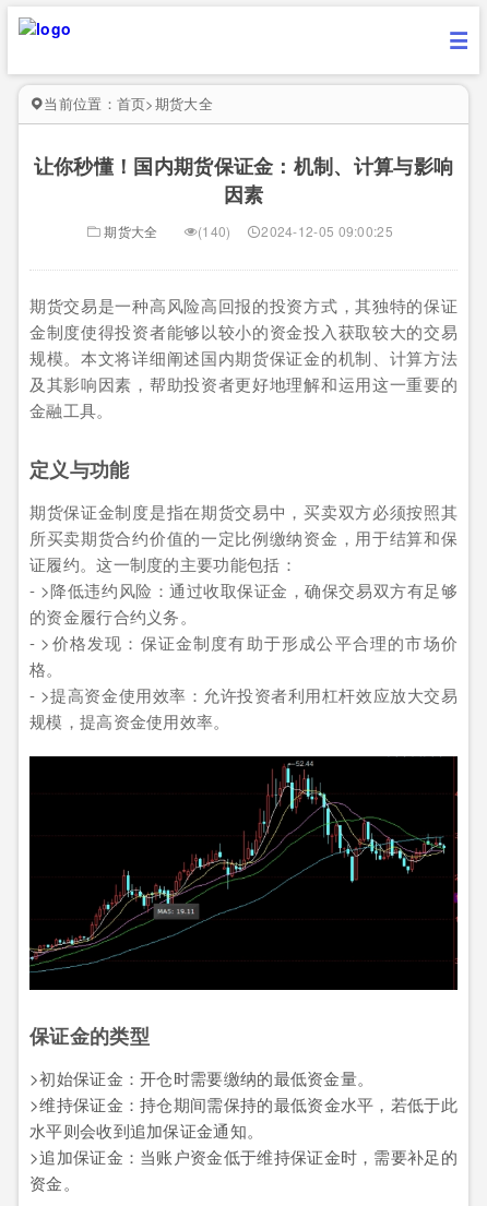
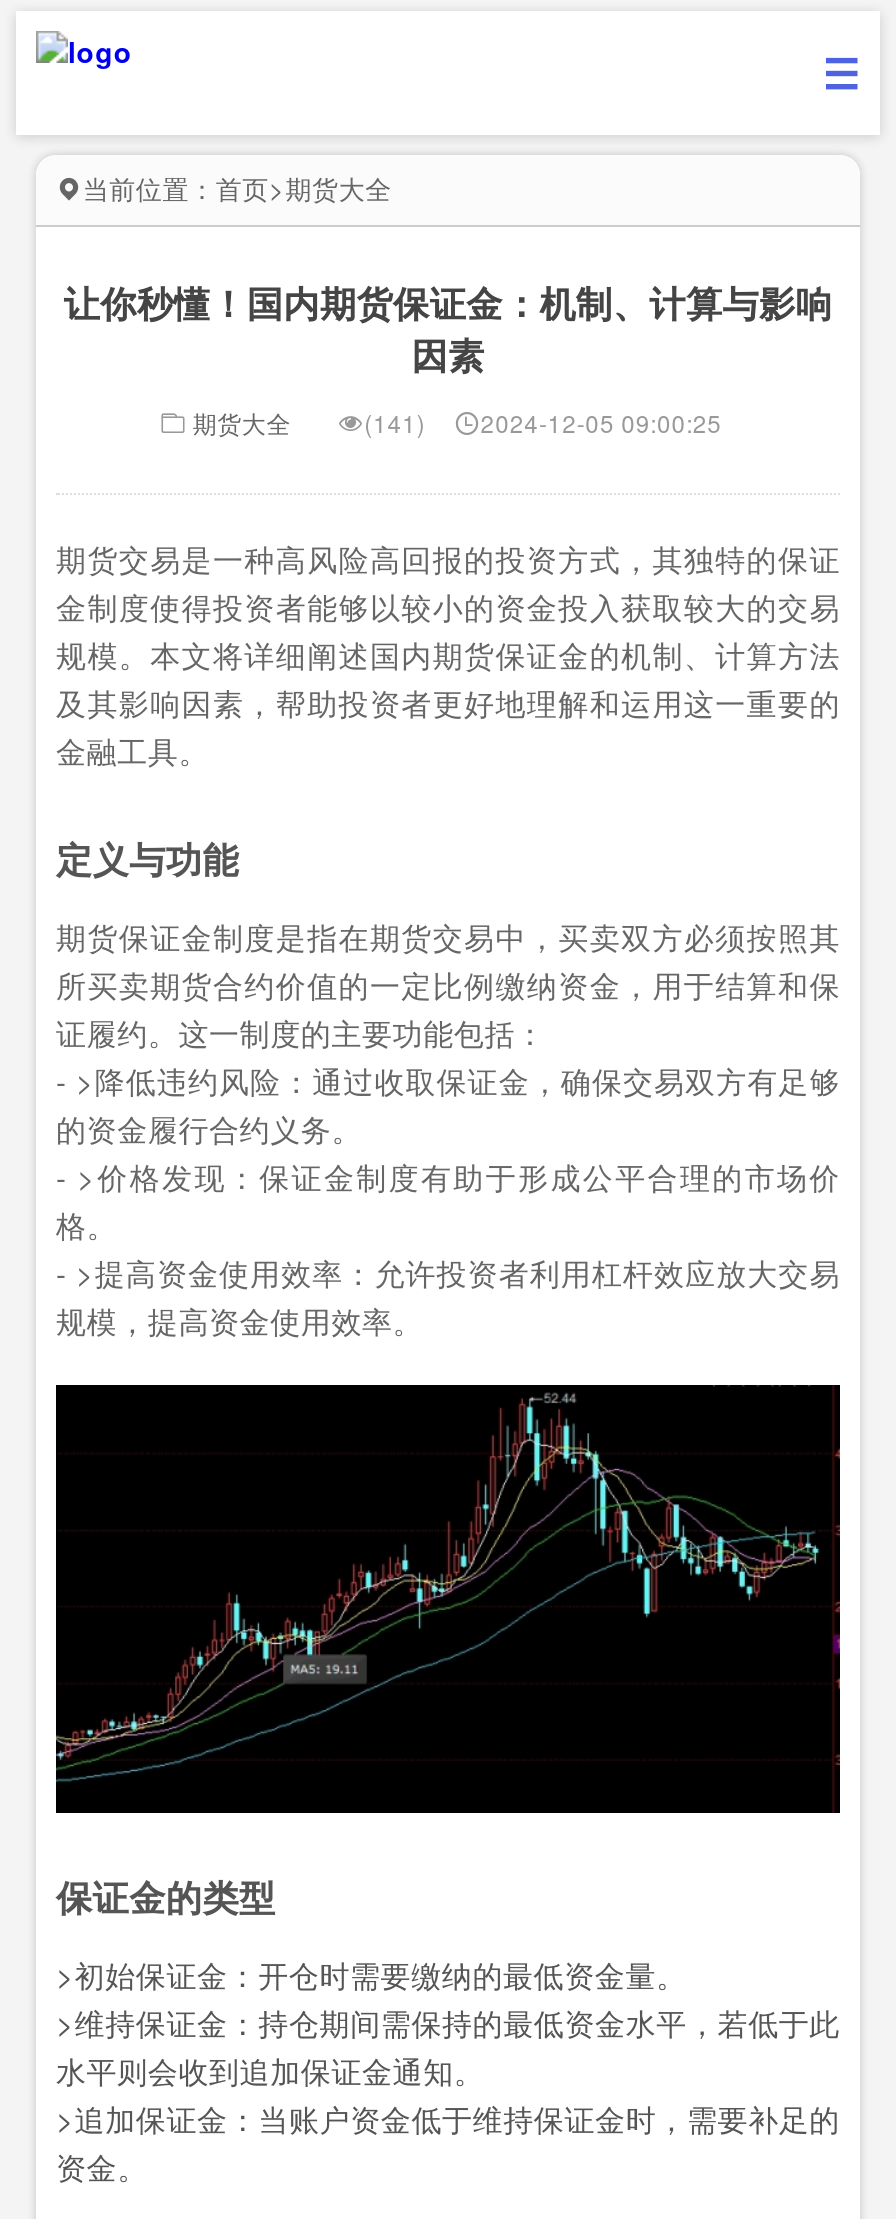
- (140) 2024-12-05 09:00:25
+ (141) 2024-12-05 09:00:25
